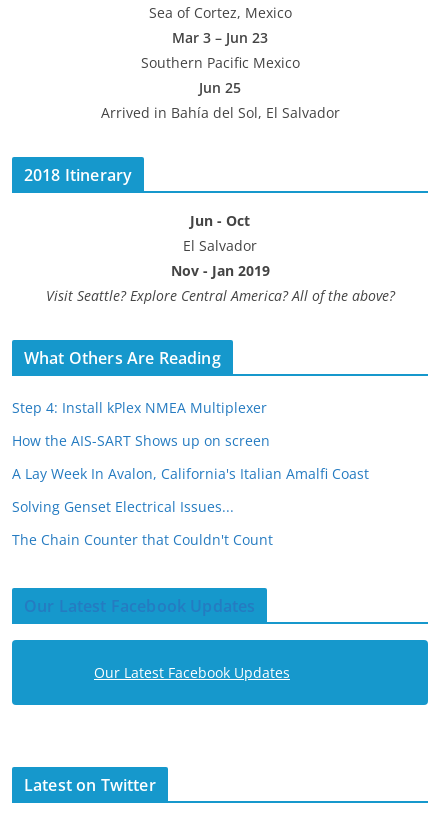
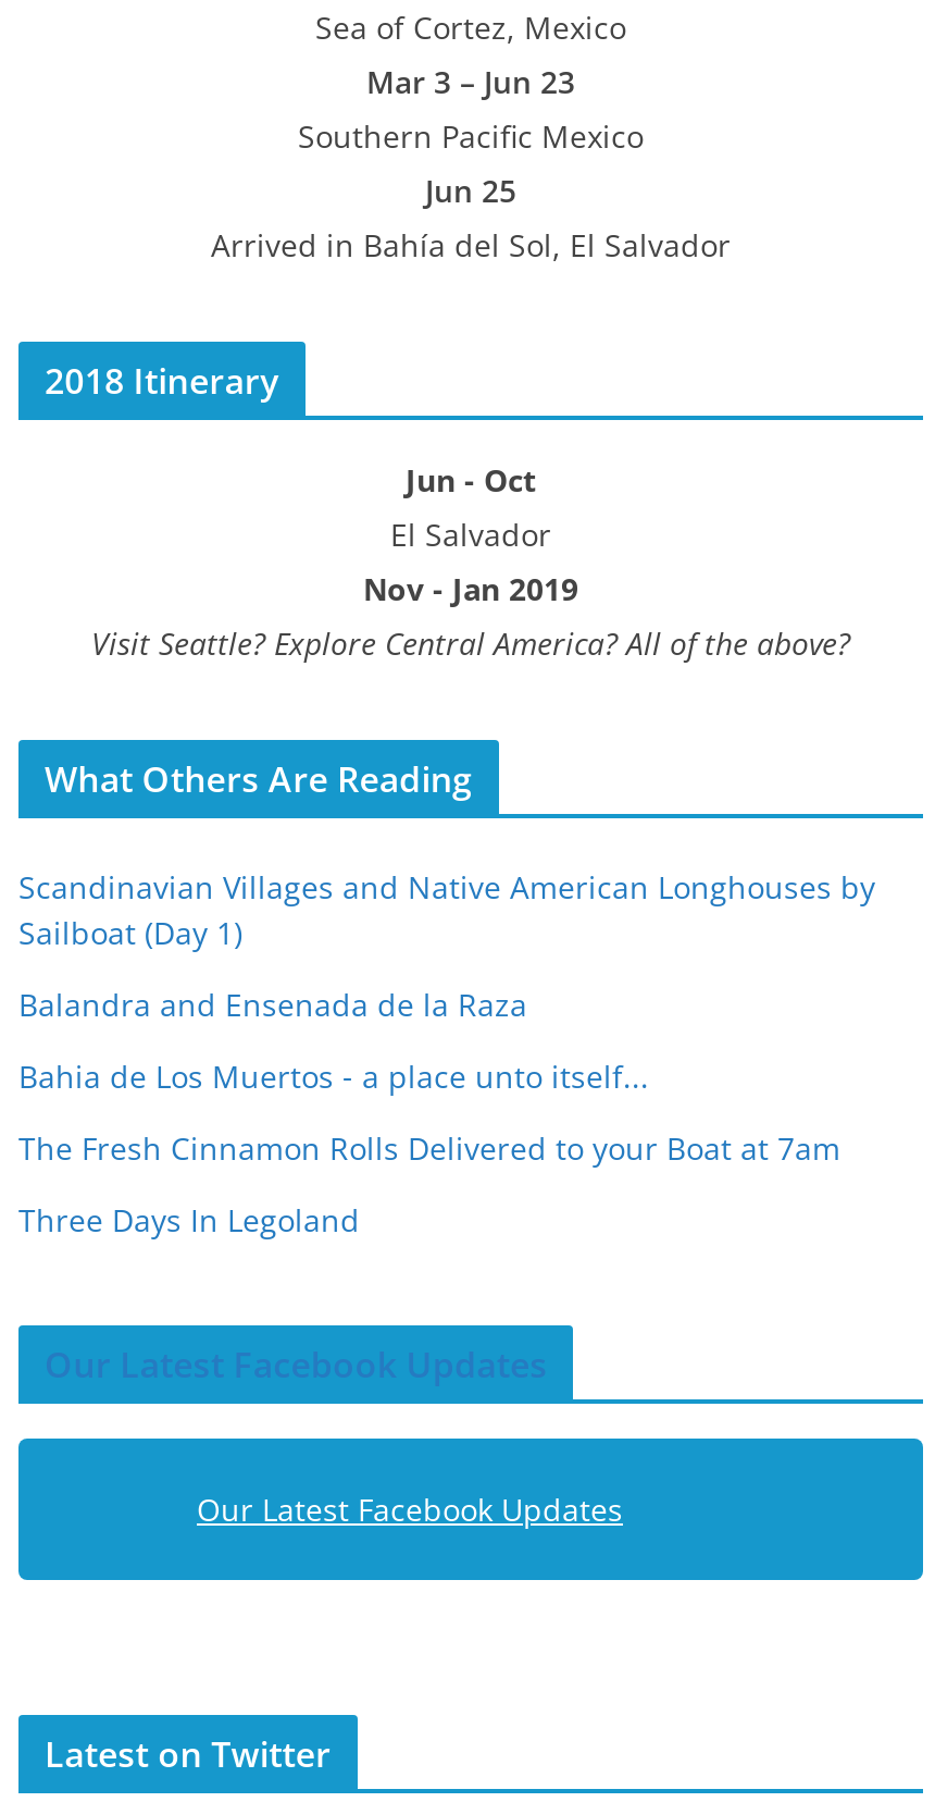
- Step 4: Install kPlex NMEA Multiplexer
+ Scandinavian Villages and Native American Longhouses by
+ Sailboat (Day 1)

- How the AIS-SART Shows up on screen
+ Balandra and Ensenada de la Raza

- A Lay Week In Avalon, California's Italian Amalfi Coast
+ Bahia de Los Muertos - a place unto itself...

- Solving Genset Electrical Issues...
+ The Fresh Cinnamon Rolls Delivered to your Boat at 7am

- The Chain Counter that Couldn't Count
+ Three Days In Legoland
